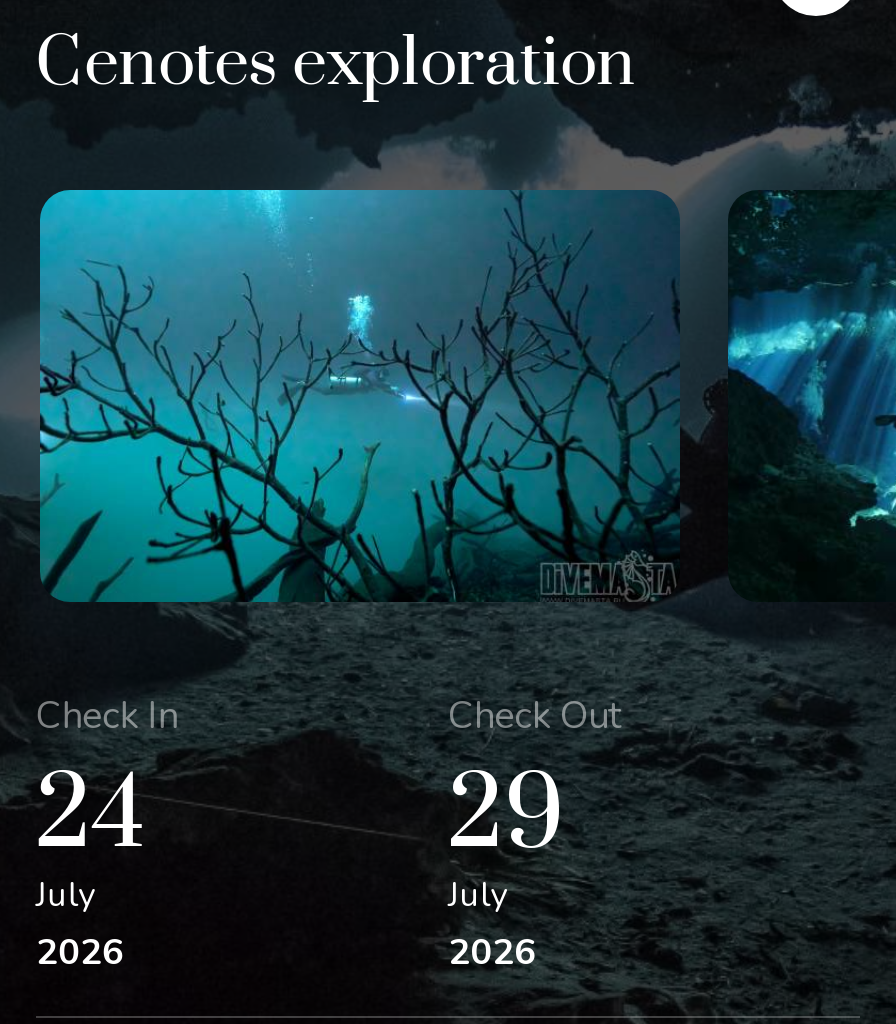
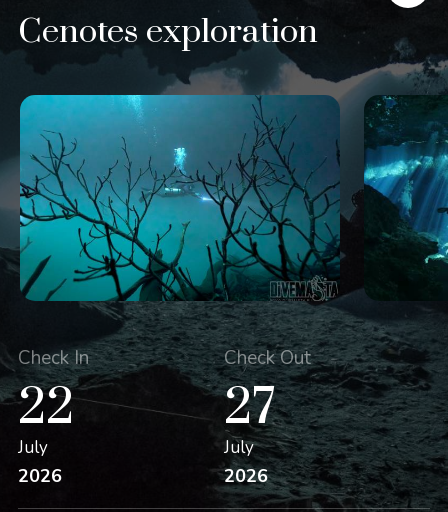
- 24
+ 22

- 29
+ 27
